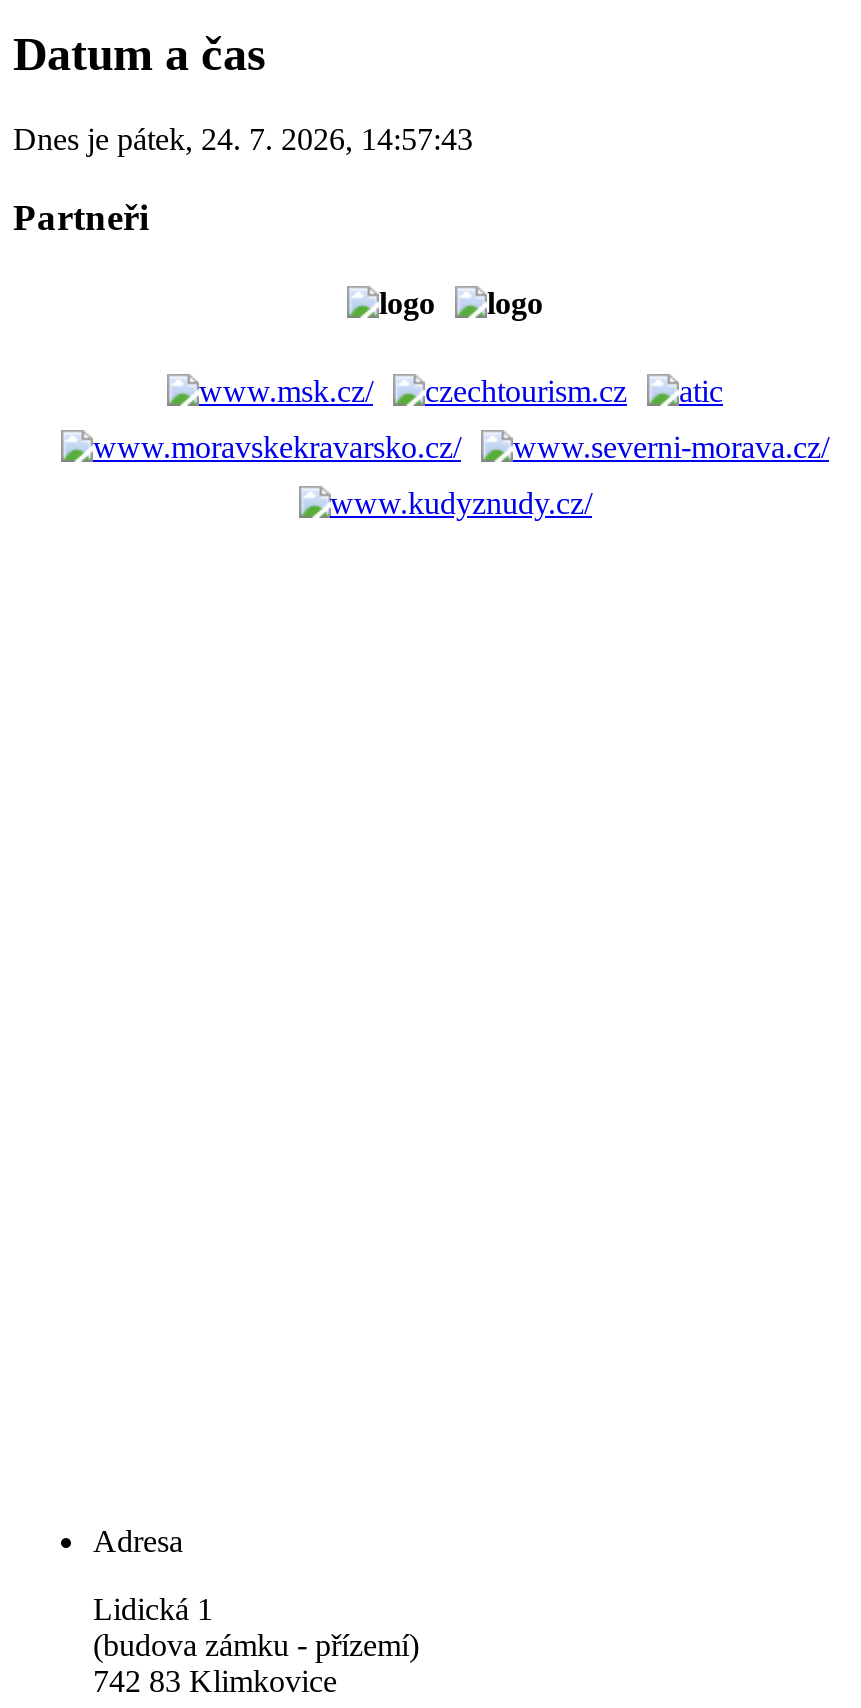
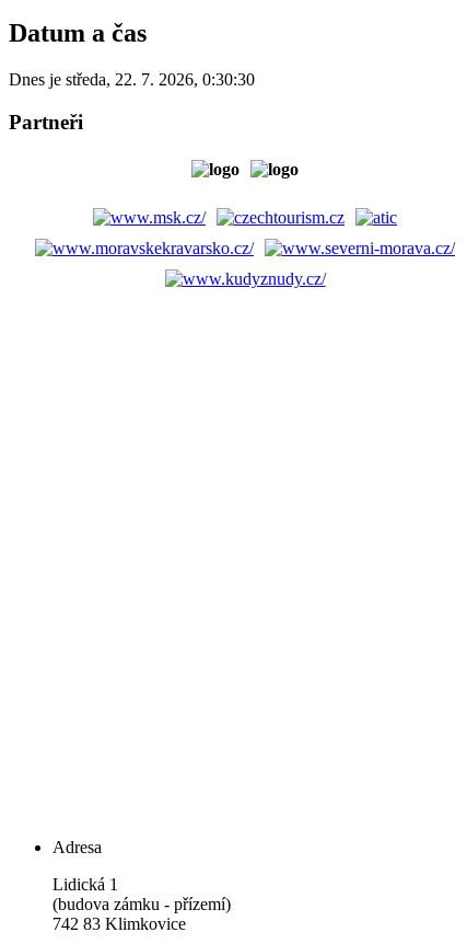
- Dnes je pátek, 24. 7. 2026, 14:57:43
+ Dnes je středa, 22. 7. 2026, 0:30:30
